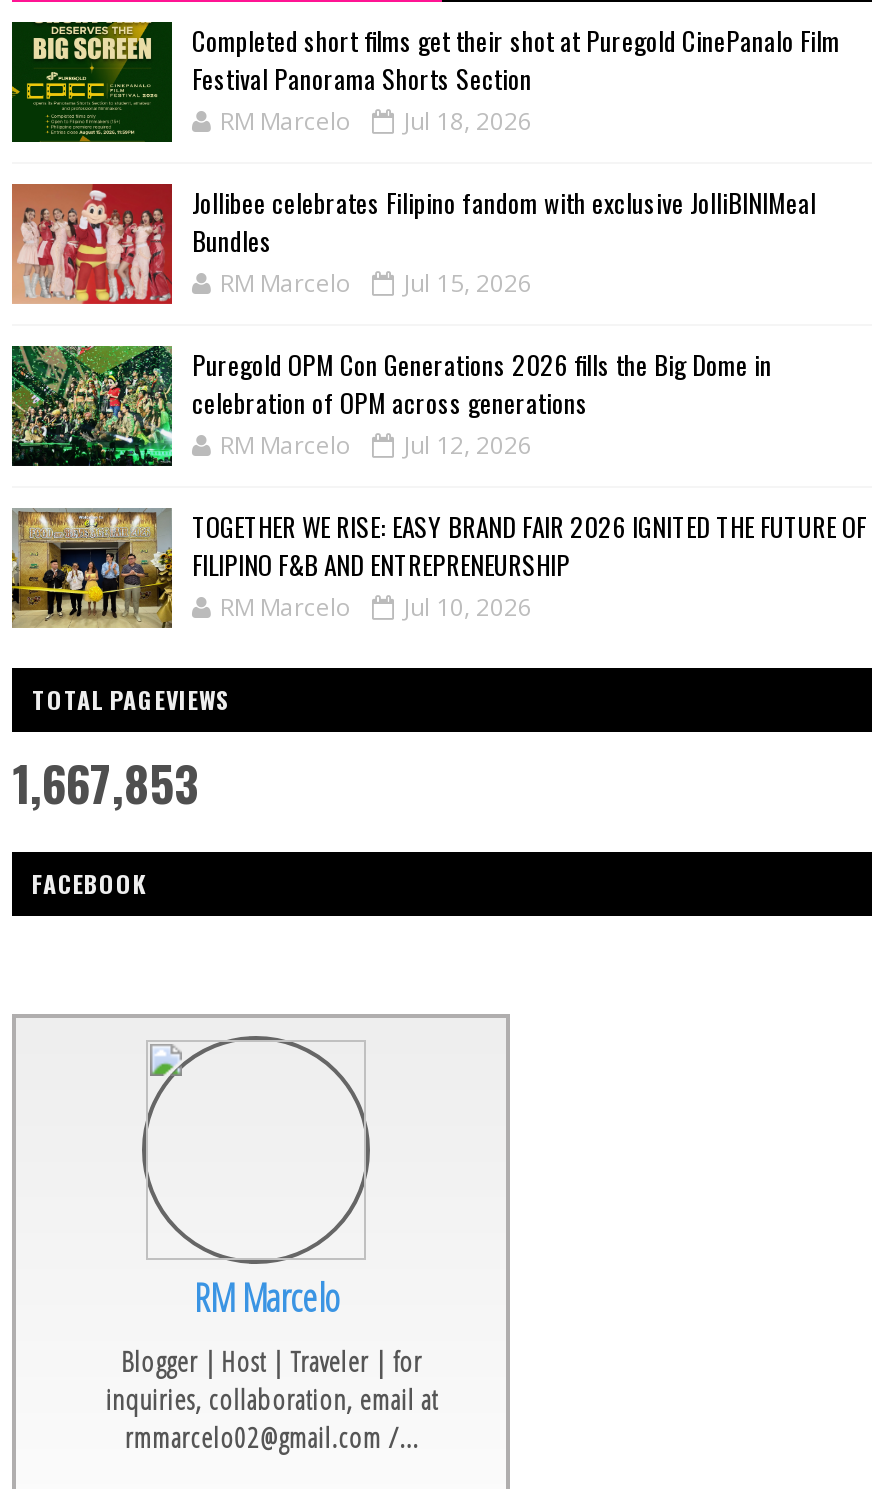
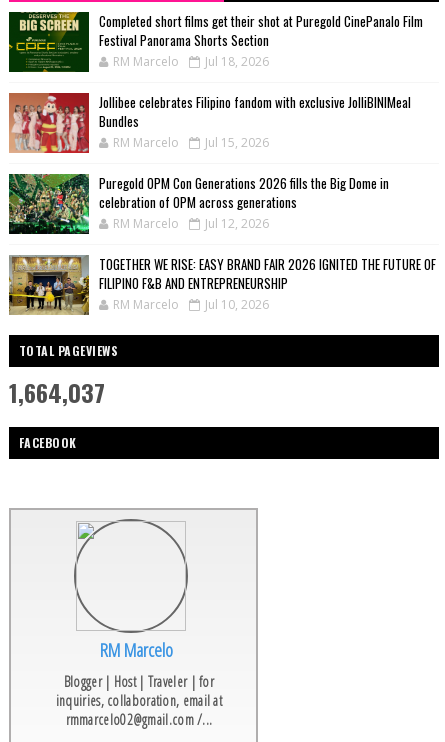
- 1,667,853
+ 1,664,037
